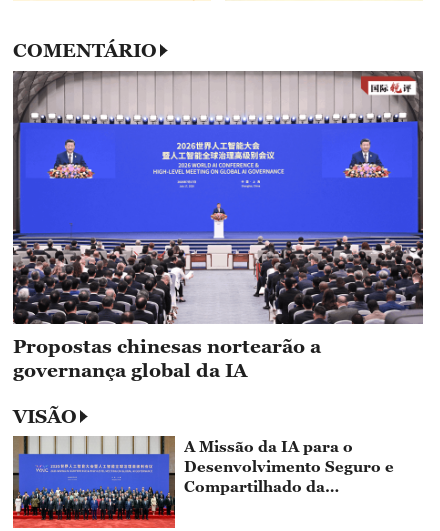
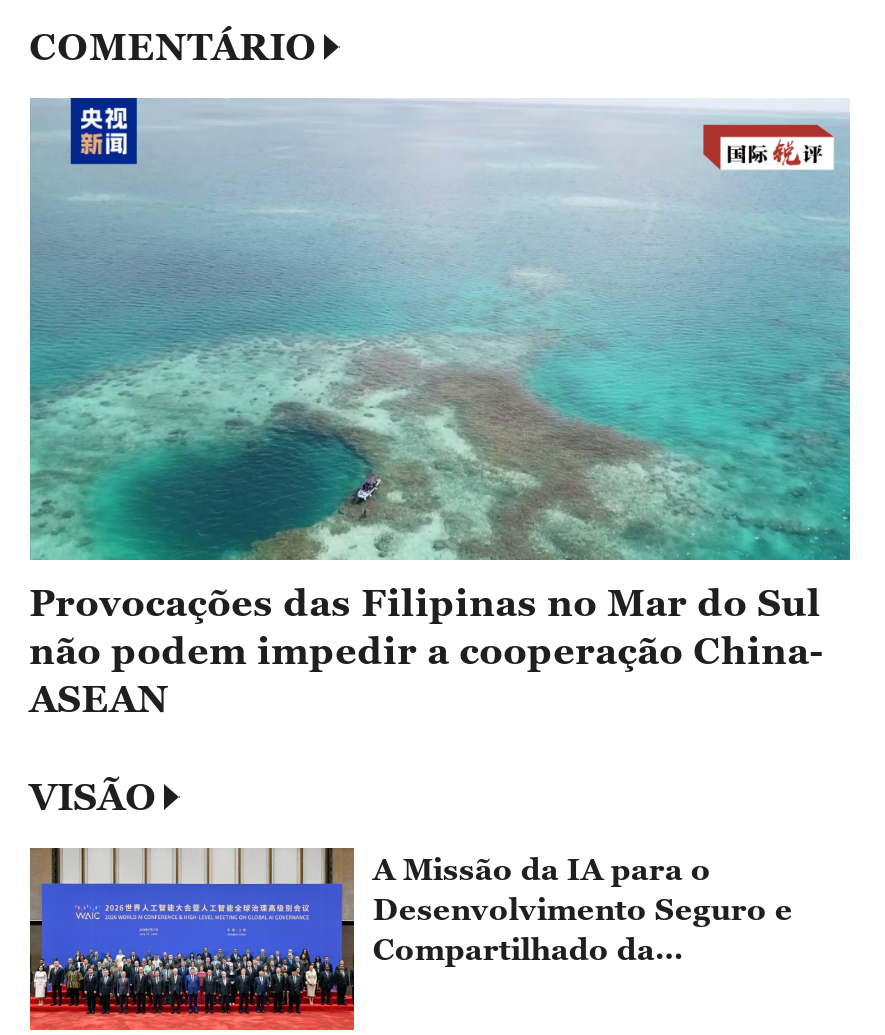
- [image]
- Propostas chinesas nortearão a
- governança global da IA
+ [image]
+ Provocações das Filipinas no Mar do Sul
+ não podem impedir a cooperação China-
+ ASEAN
